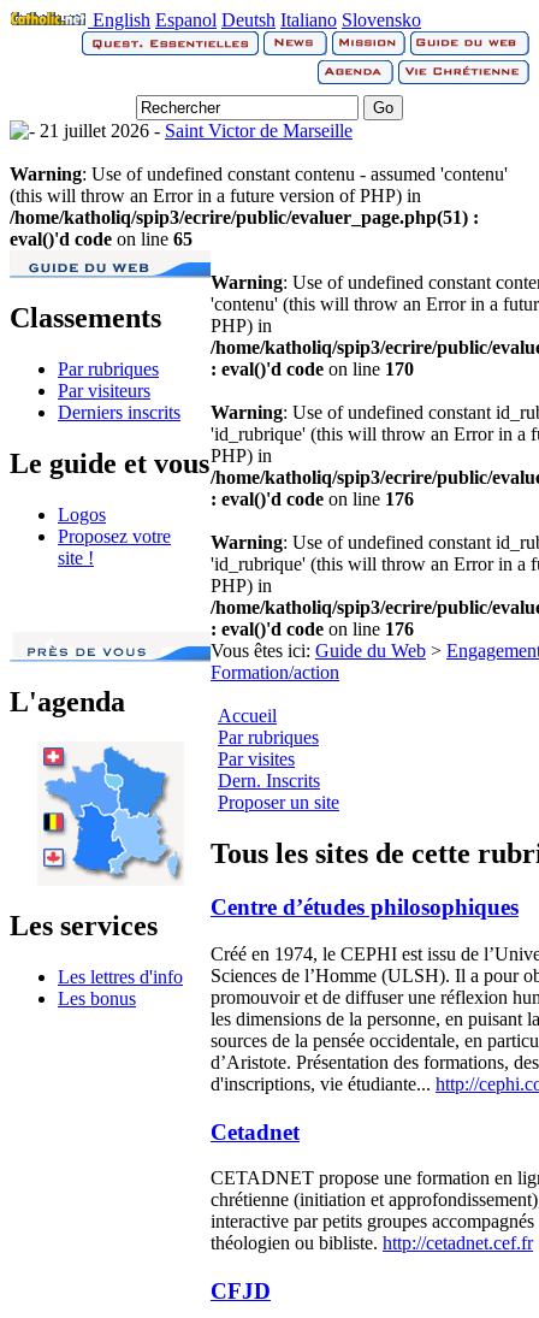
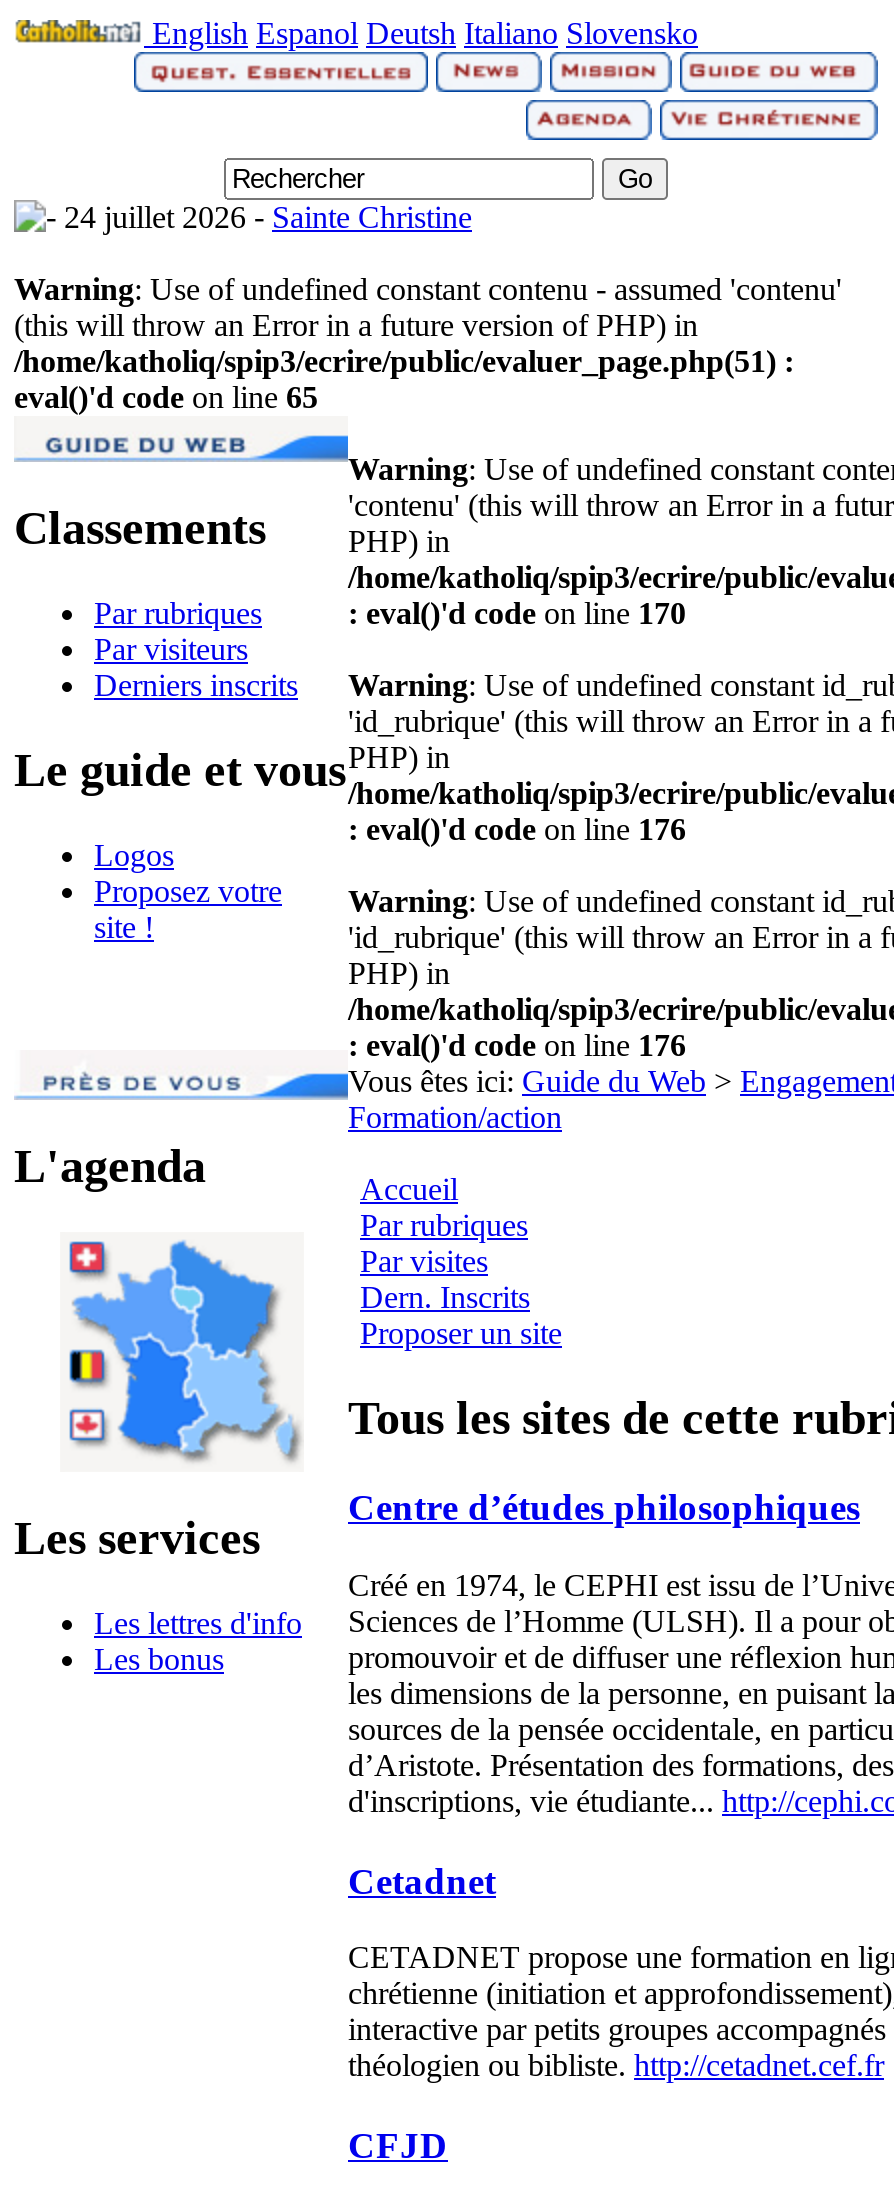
- 21 juillet 2026 -Saint Victor de Marseille
+ 24 juillet 2026 -Sainte Christine
